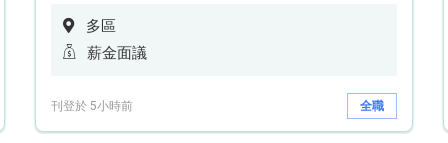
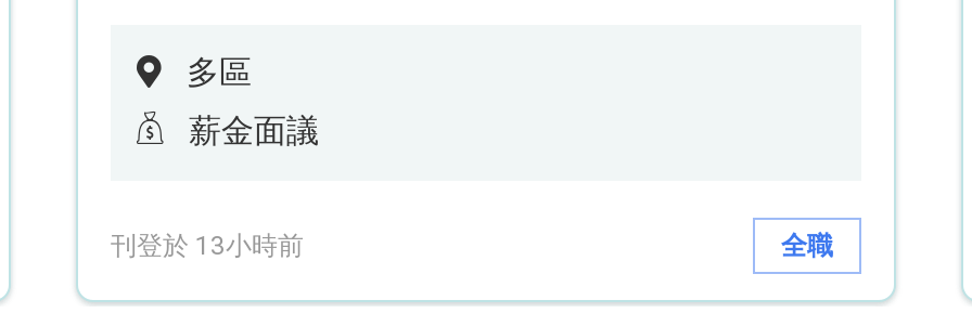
- 刊登於 5小時前
+ 刊登於 13小時前
